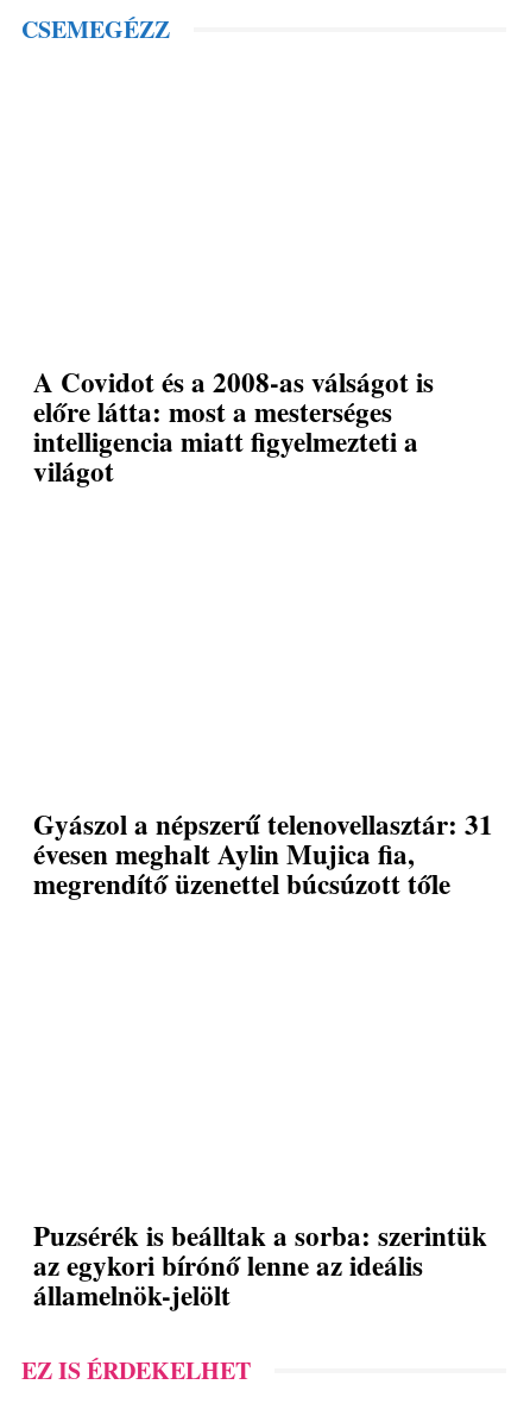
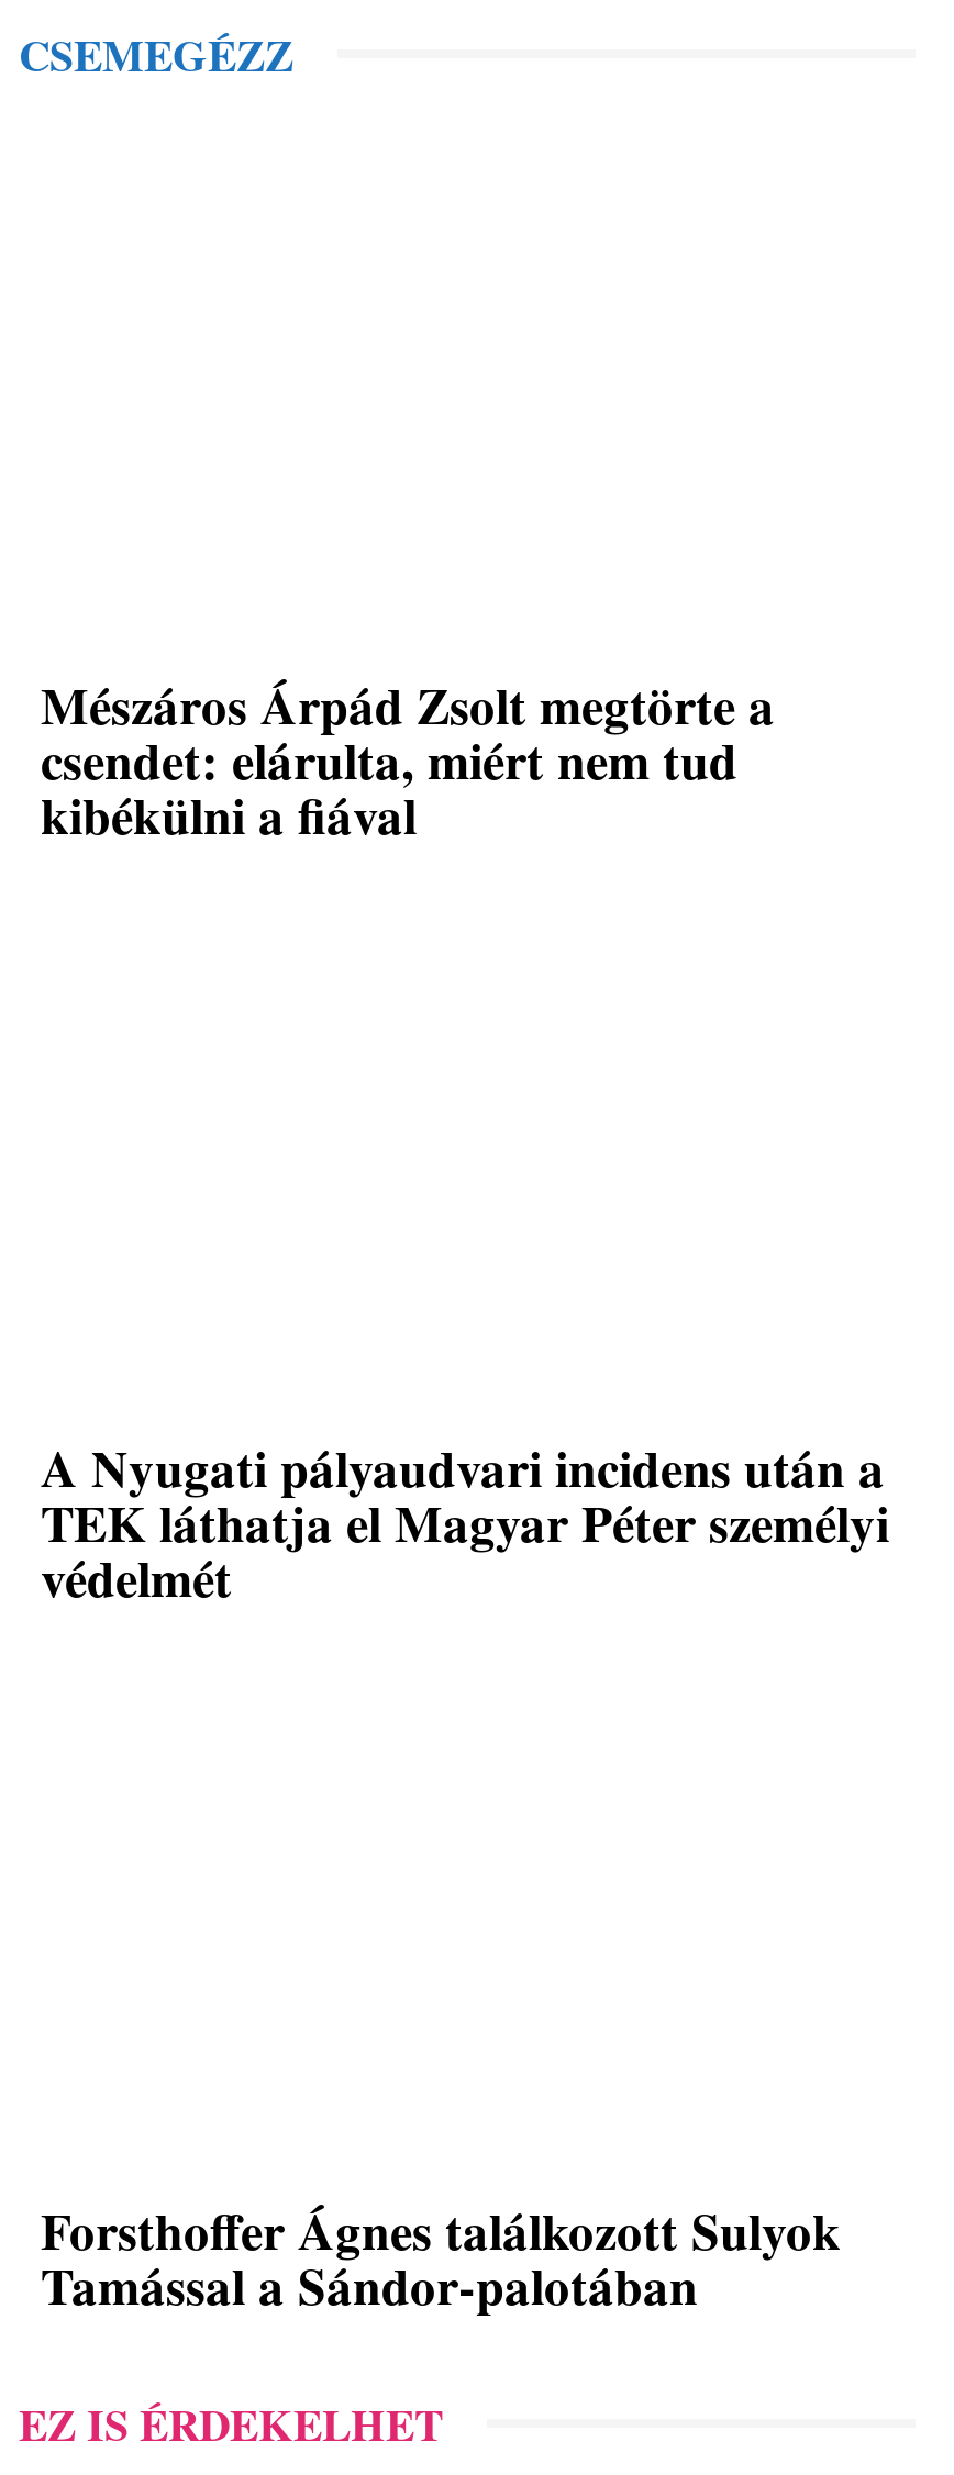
- A Covidot és a 2008-as válságot is
- előre látta: most a mesterséges
- intelligencia miatt figyelmezteti a
- világot
+ Mészáros Árpád Zsolt megtörte a
+ csendet: elárulta, miért nem tud
+ kibékülni a fiával

- Gyászol a népszerű telenovellasztár: 31
- évesen meghalt Aylin Mujica fia,
- megrendítő üzenettel búcsúzott tőle
+ A Nyugati pályaudvari incidens után a
+ TEK láthatja el Magyar Péter személyi
+ védelmét

- Puzsérék is beálltak a sorba: szerintük
- az egykori bírónő lenne az ideális
- államelnök-jelölt
+ Forsthoffer Ágnes találkozott Sulyok
+ Tamással a Sándor-palotában
